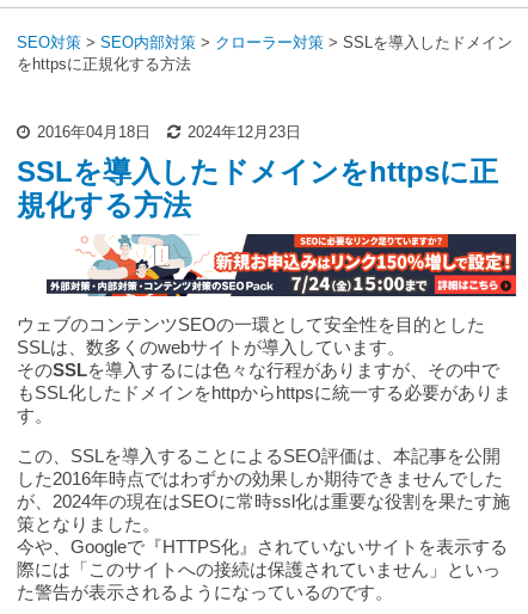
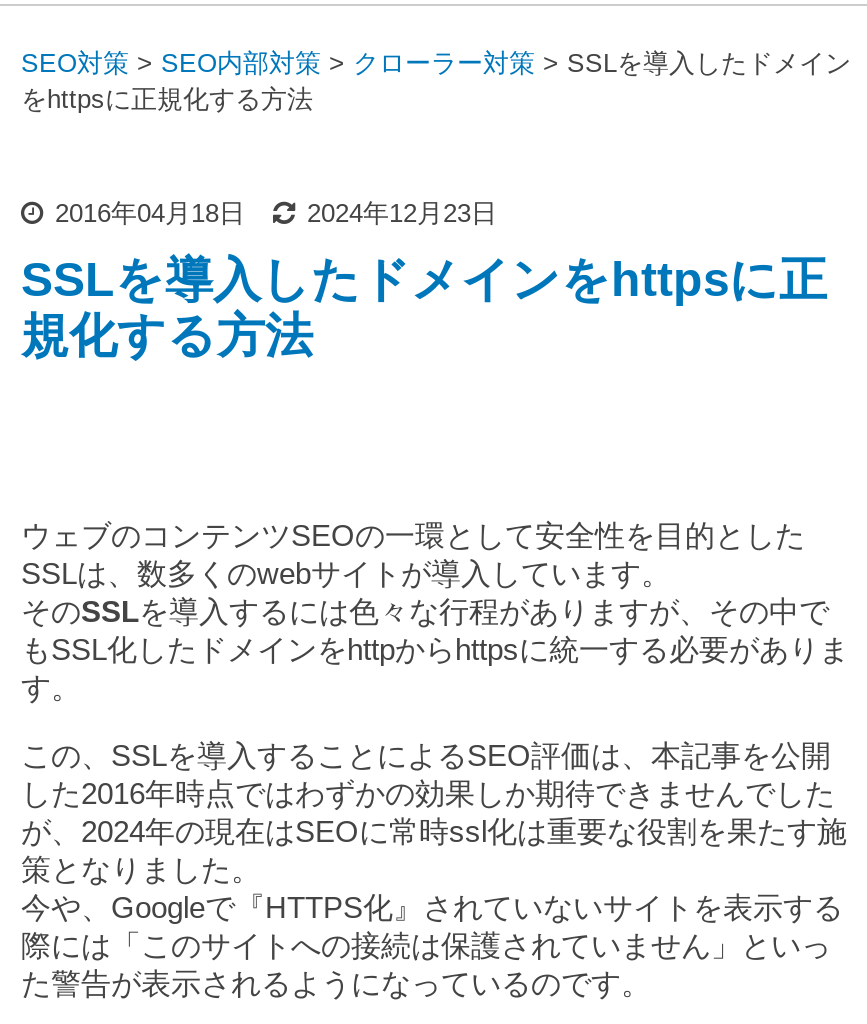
- [image]
